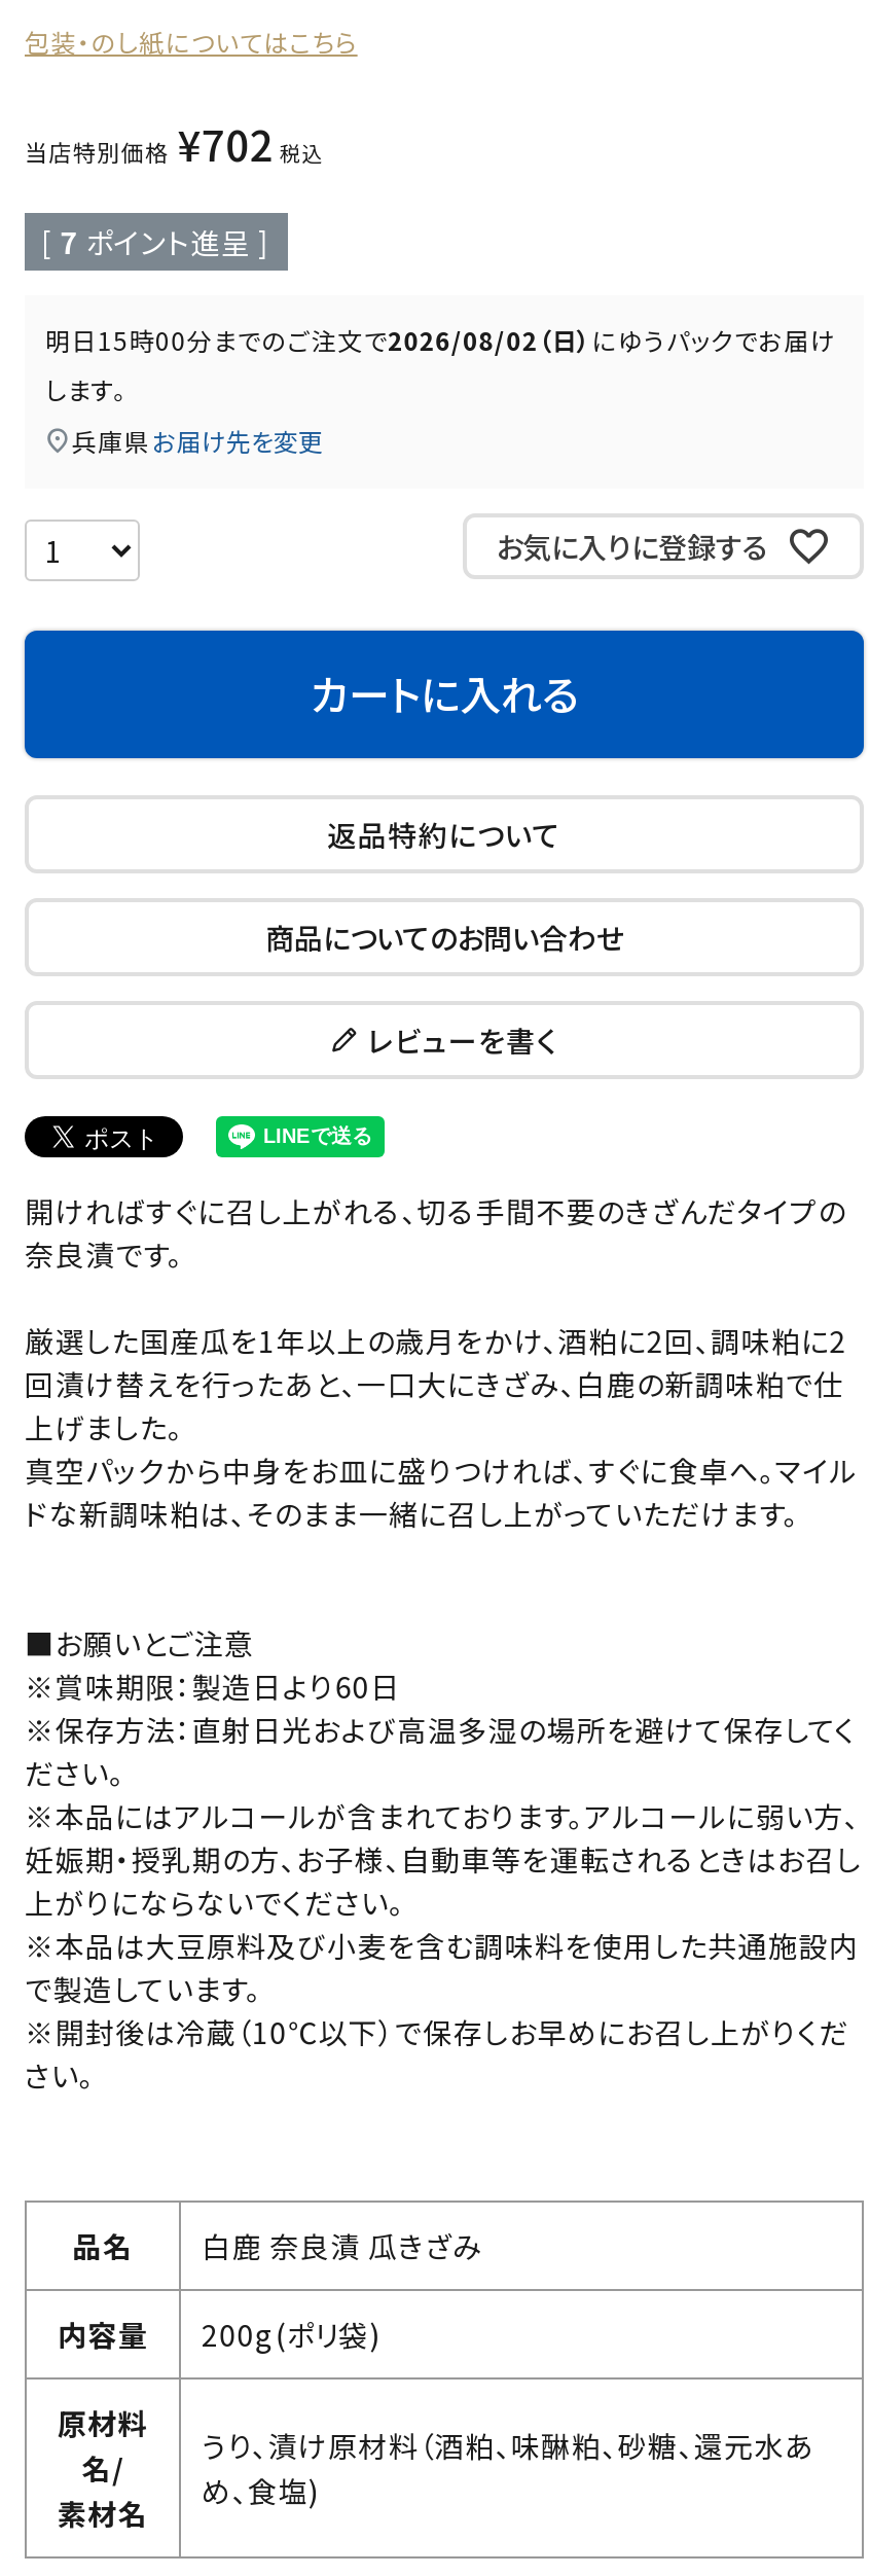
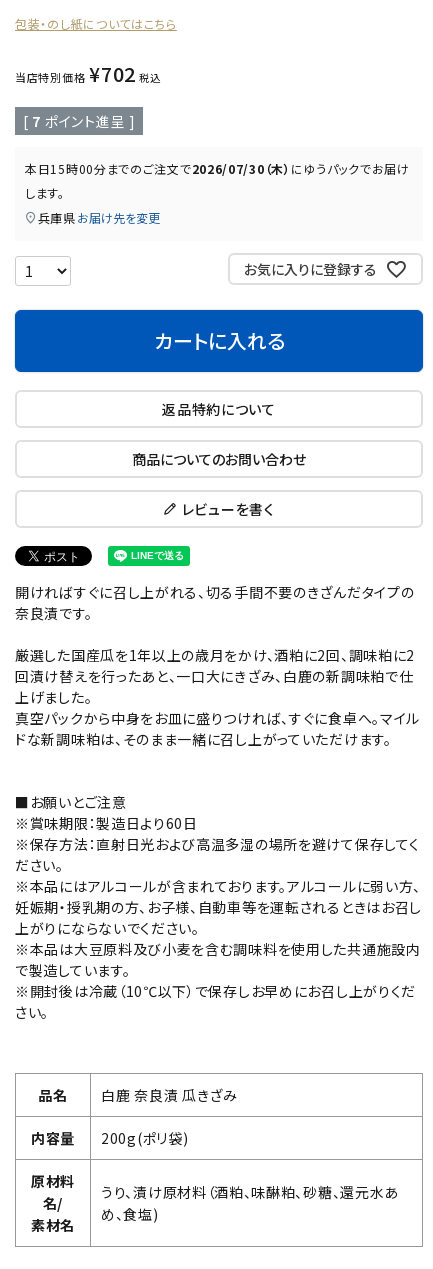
- 明日15時00分までのご注文で2026/08/02（日）にゆうパックでお届け
+ 本日15時00分までのご注文で2026/07/30（木）にゆうパックでお届け
